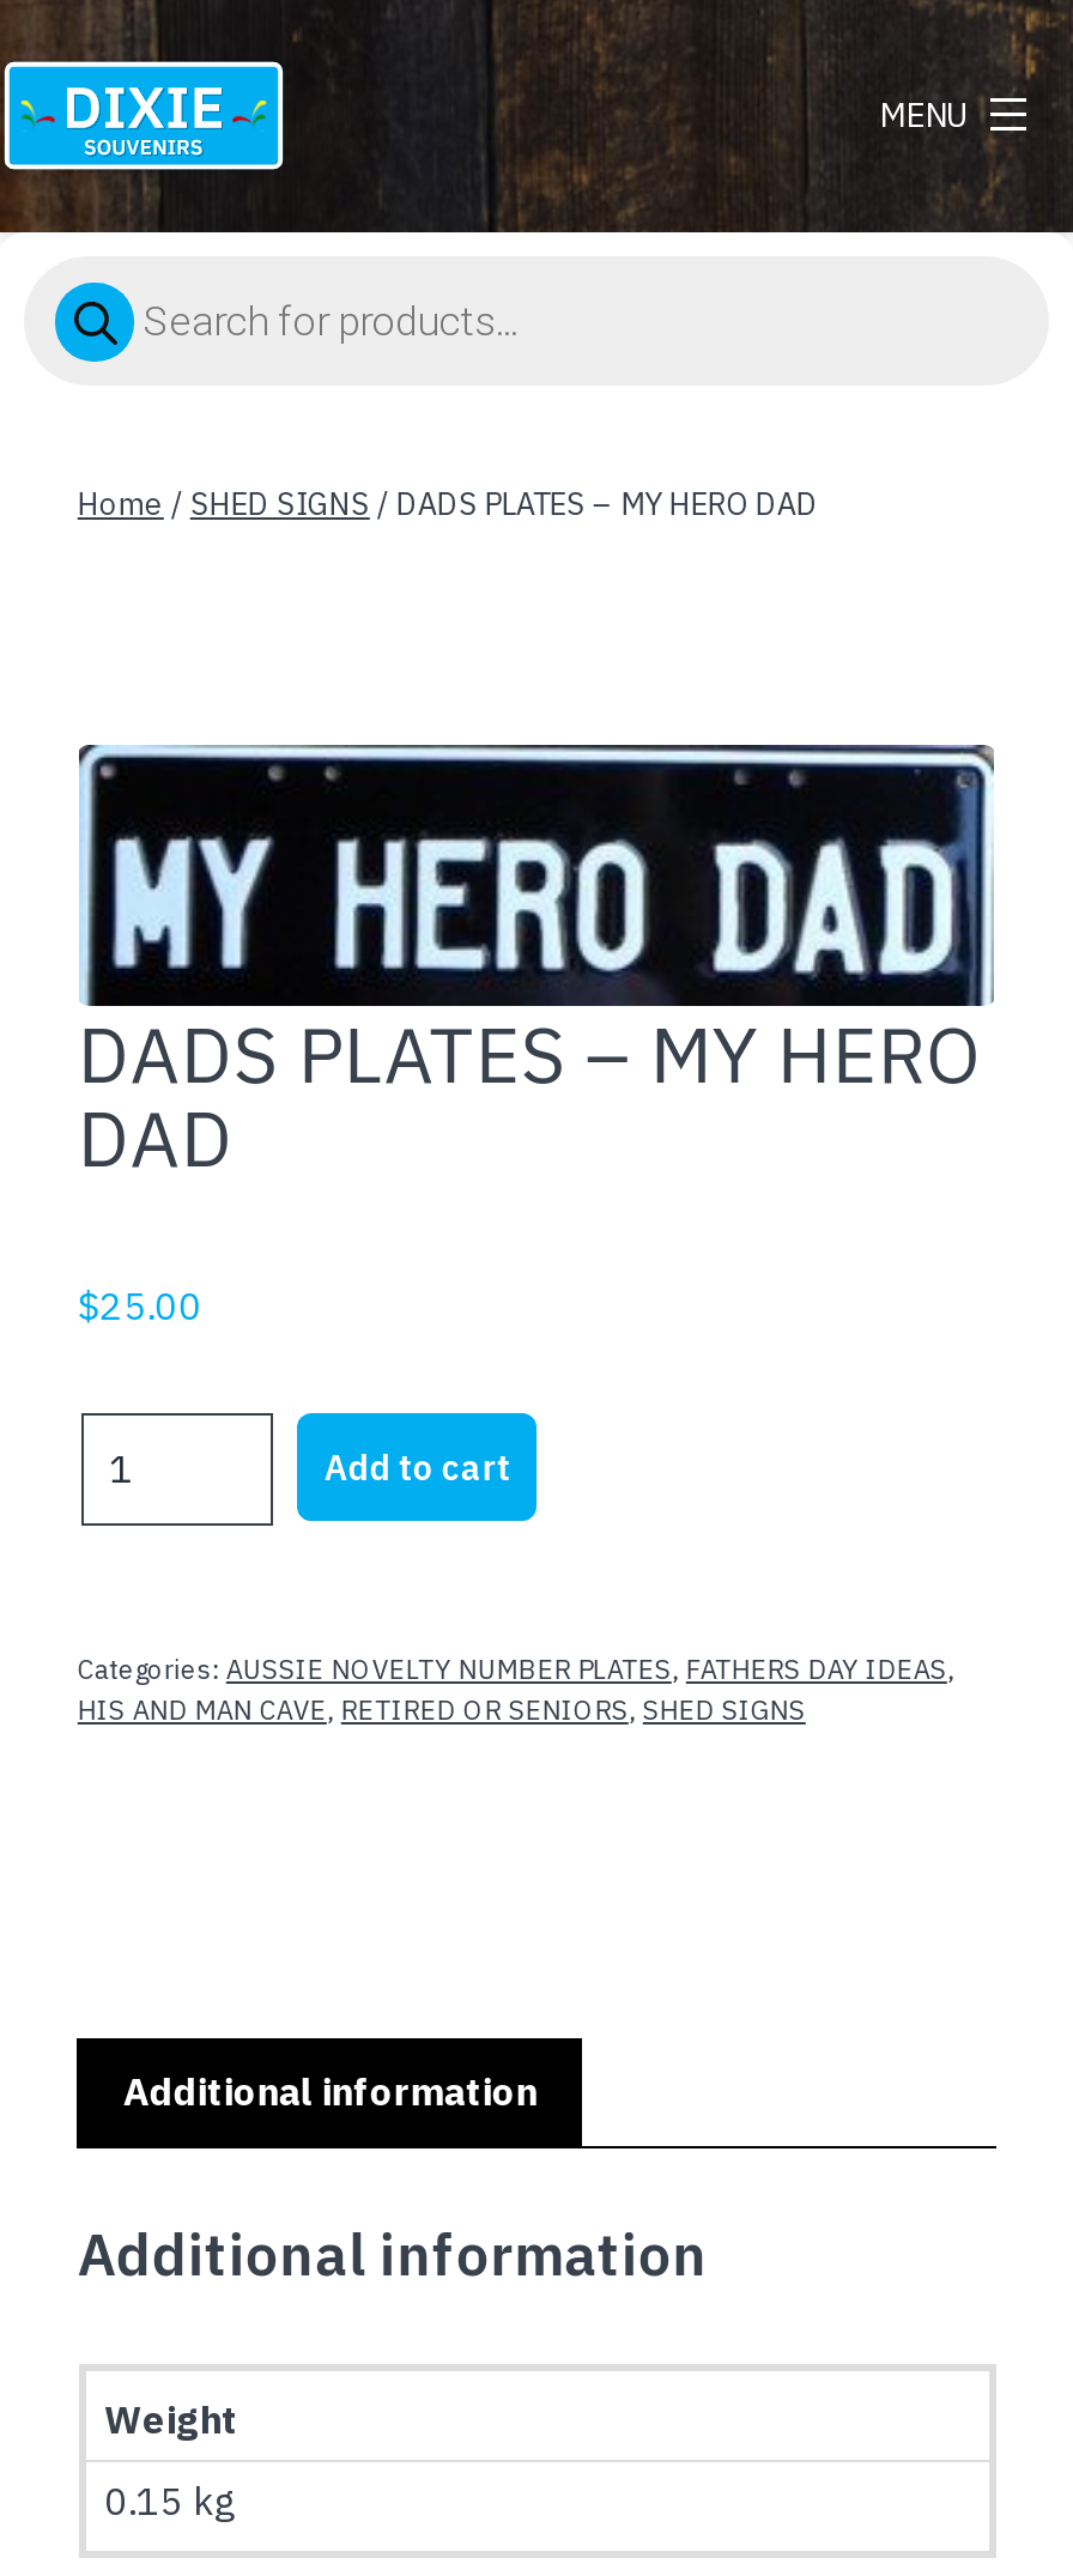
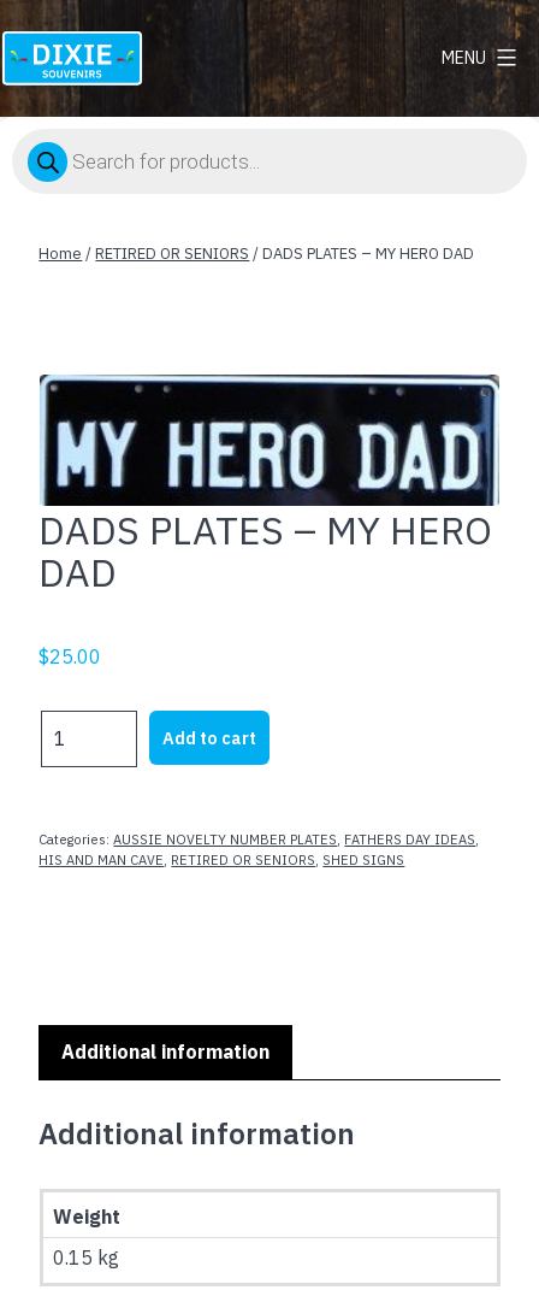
- Home / SHED SIGNS / DADS PLATES – MY HERO DAD
+ Home / RETIRED OR SENIORS / DADS PLATES – MY HERO DAD
